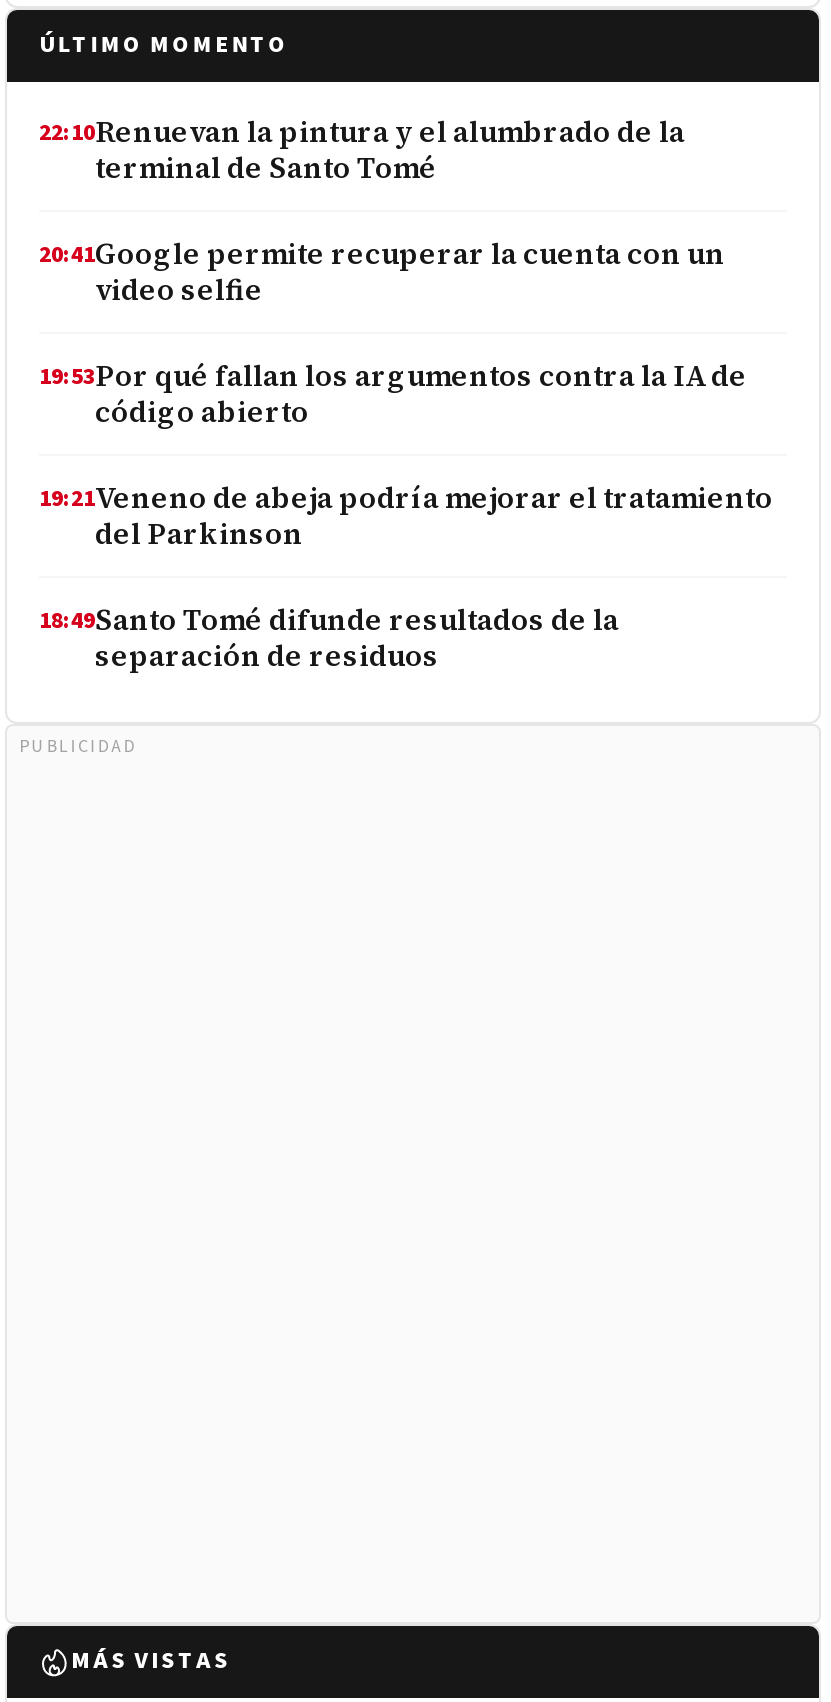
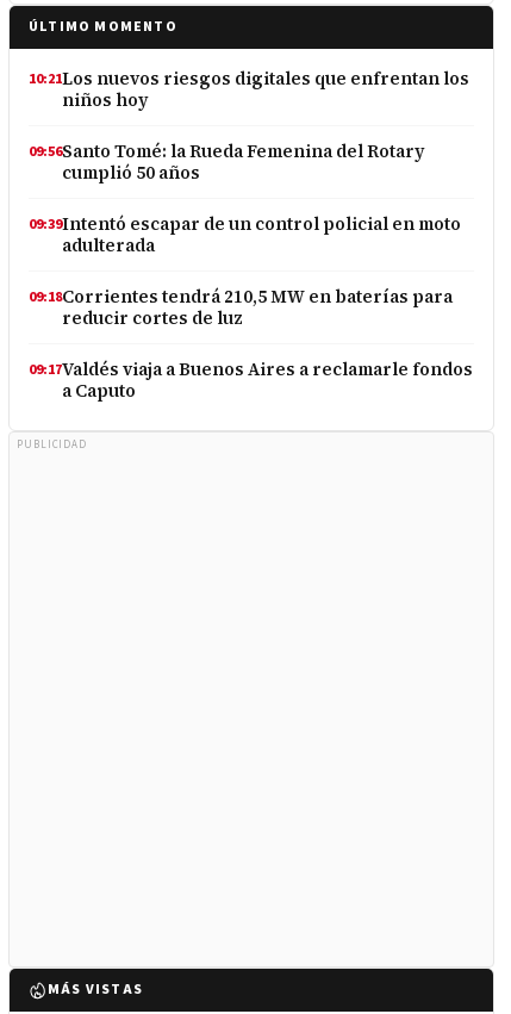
- 22:10Renuevan la pintura y el alumbrado de la
- terminal de Santo Tomé
+ 10:21Los nuevos riesgos digitales que enfrentan los
+ niños hoy

- 20:41Google permite recuperar la cuenta con un
- video selfie
+ 09:56Santo Tomé: la Rueda Femenina del Rotary
+ cumplió 50 años

- 19:53Por qué fallan los argumentos contra la IA de
- código abierto
+ 09:39Intentó escapar de un control policial en moto
+ adulterada

- 19:21Veneno de abeja podría mejorar el tratamiento
- del Parkinson
+ 09:18Corrientes tendrá 210,5 MW en baterías para
+ reducir cortes de luz

- 18:49Santo Tomé difunde resultados de la
- separación de residuos
+ 09:17Valdés viaja a Buenos Aires a reclamarle fondos
+ a Caputo
